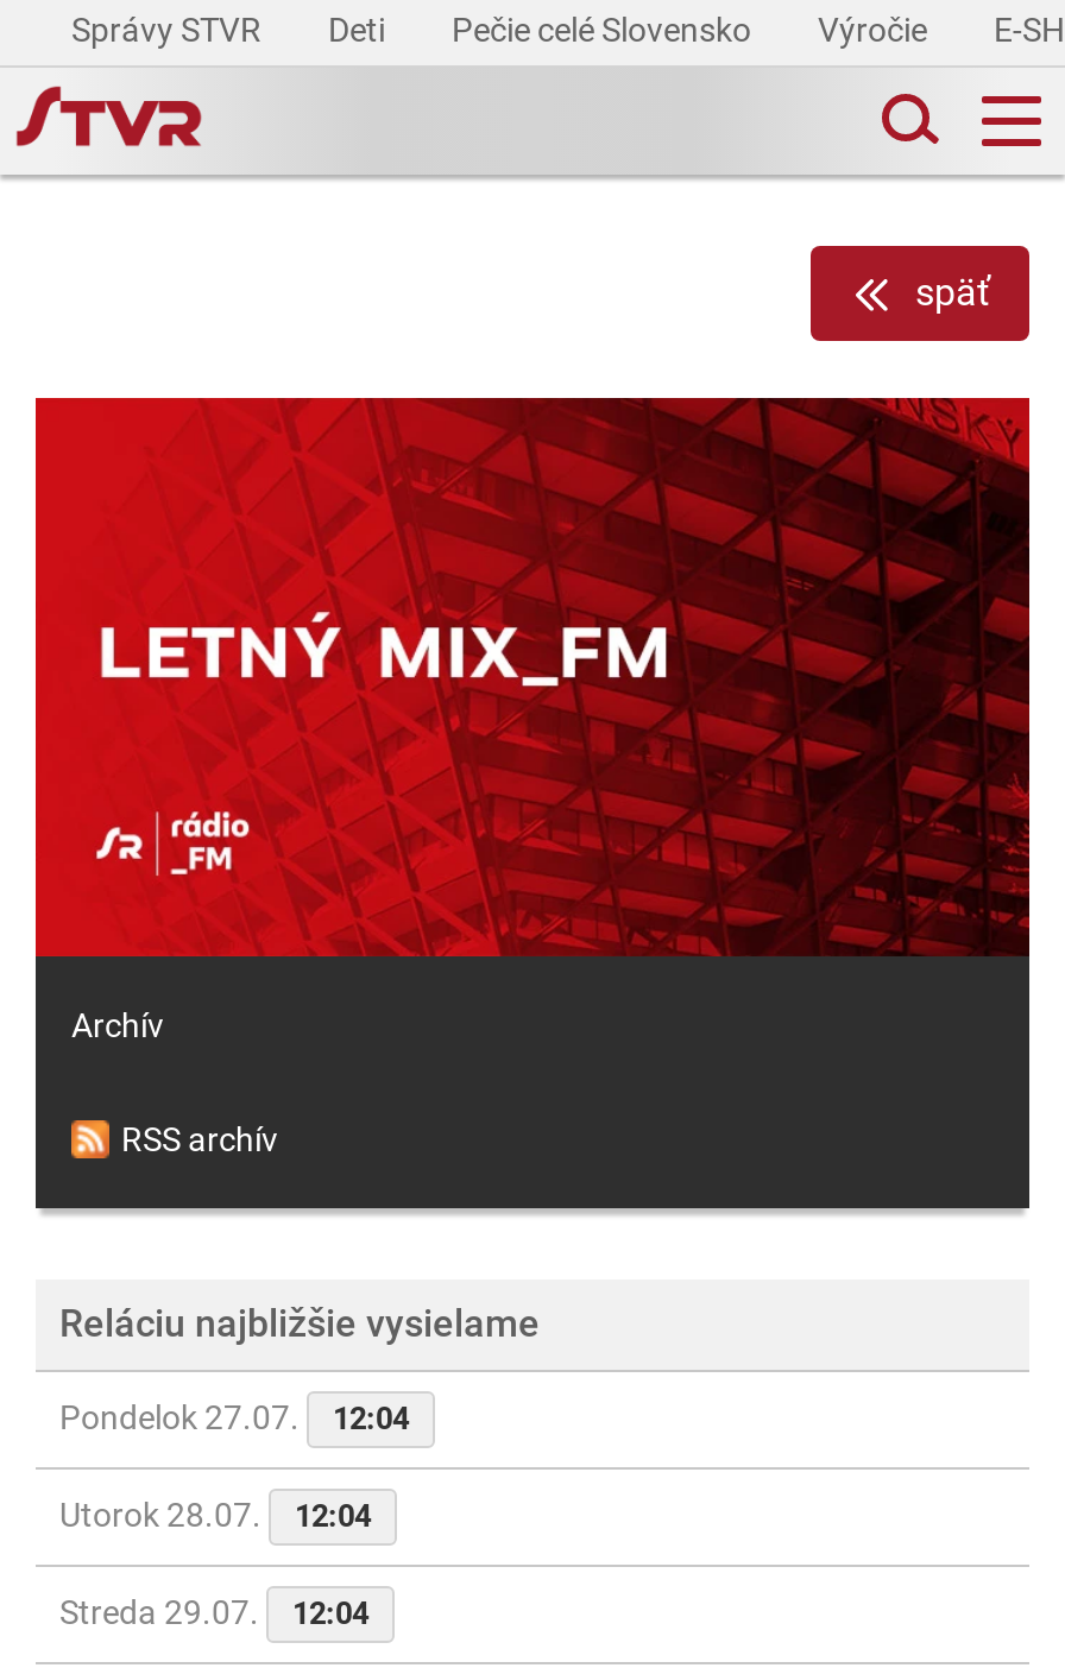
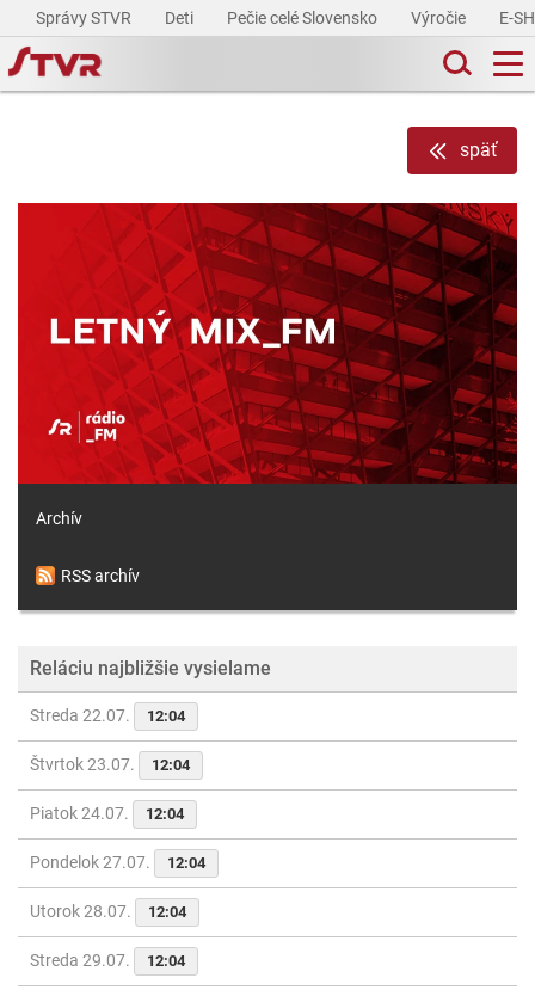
+ Streda 22.07.
+ 12:04
+ Štvrtok 23.07.
+ 12:04
+ Piatok 24.07.
+ 12:04
